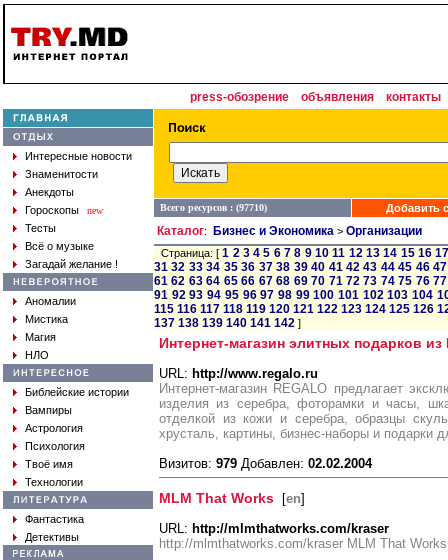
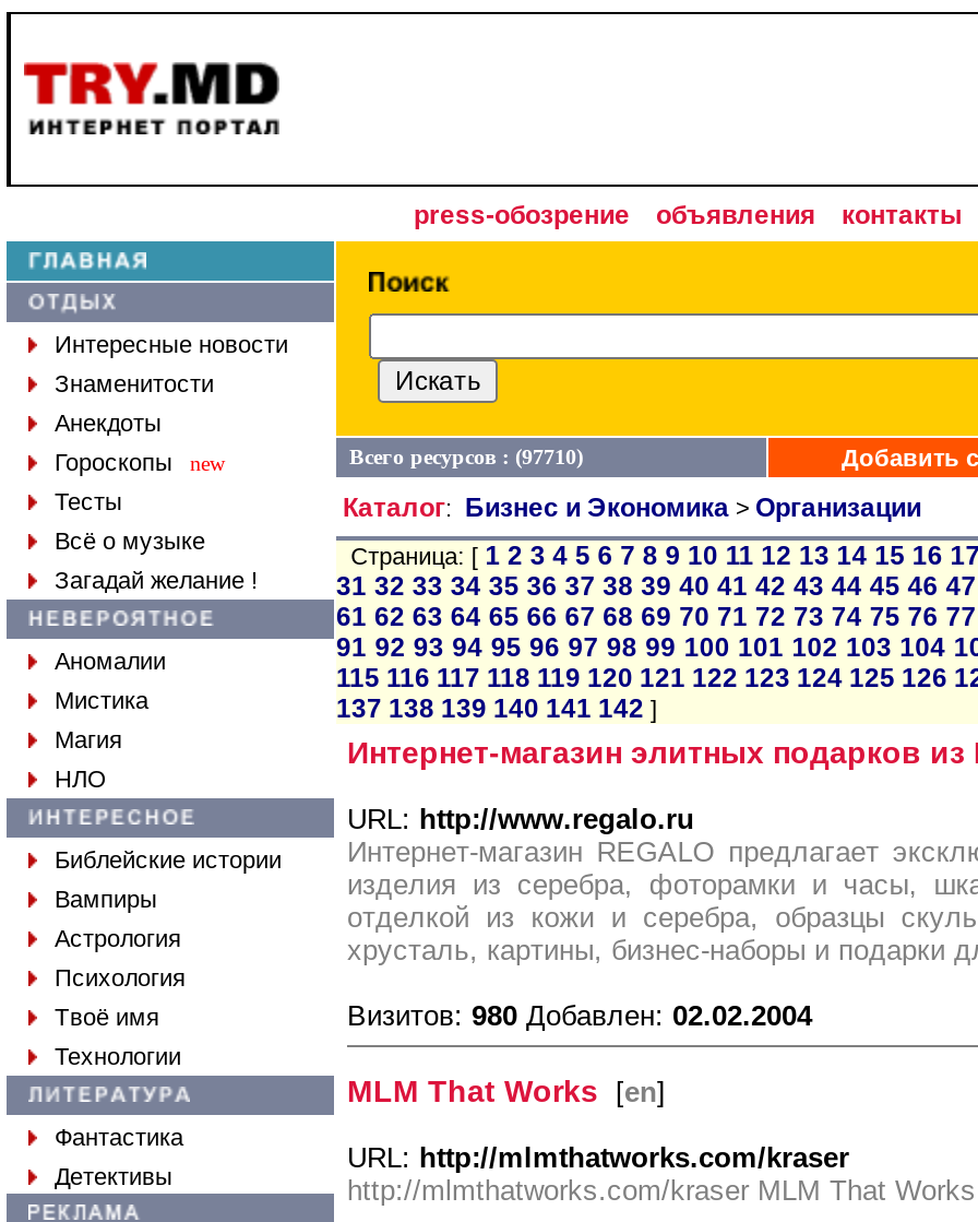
- Визитов: 979 Добавлен: 02.02.2004
+ Визитов: 980 Добавлен: 02.02.2004
